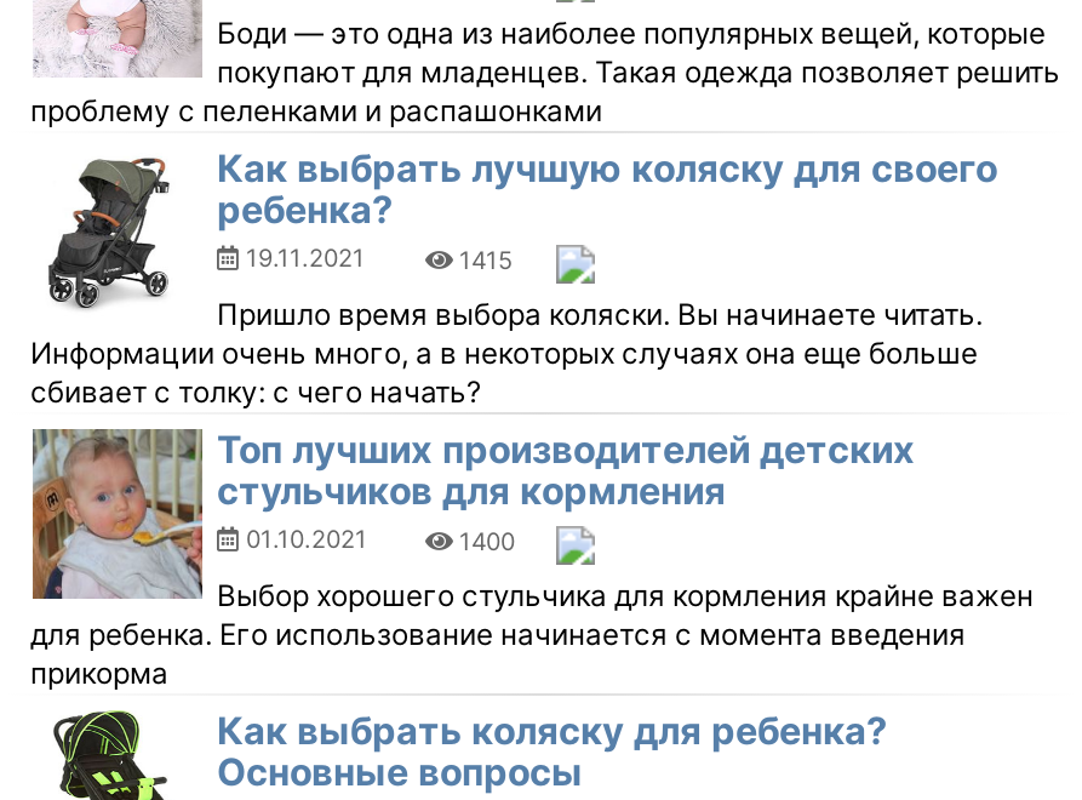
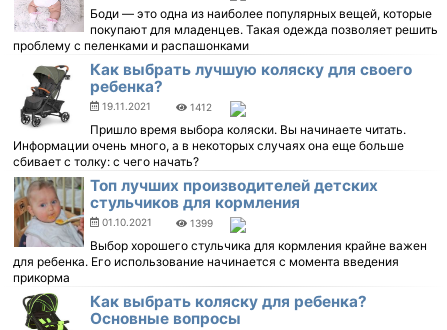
- 1415
+ 1412

- 1400
+ 1399
